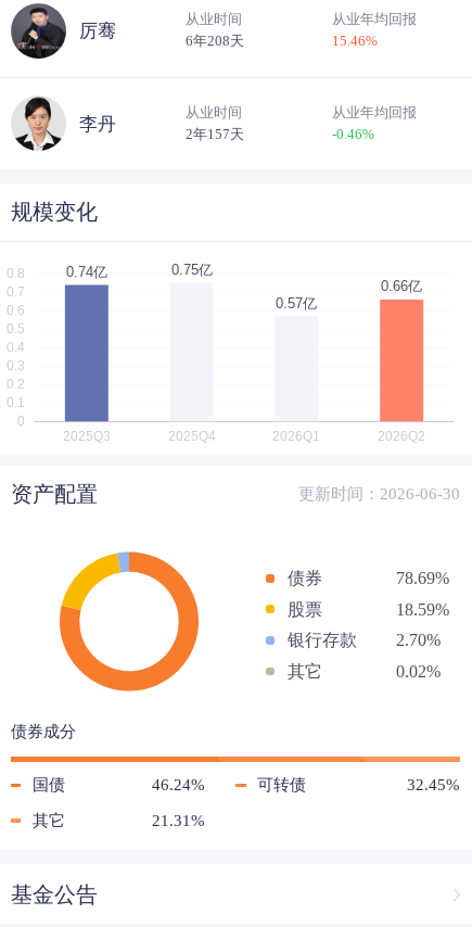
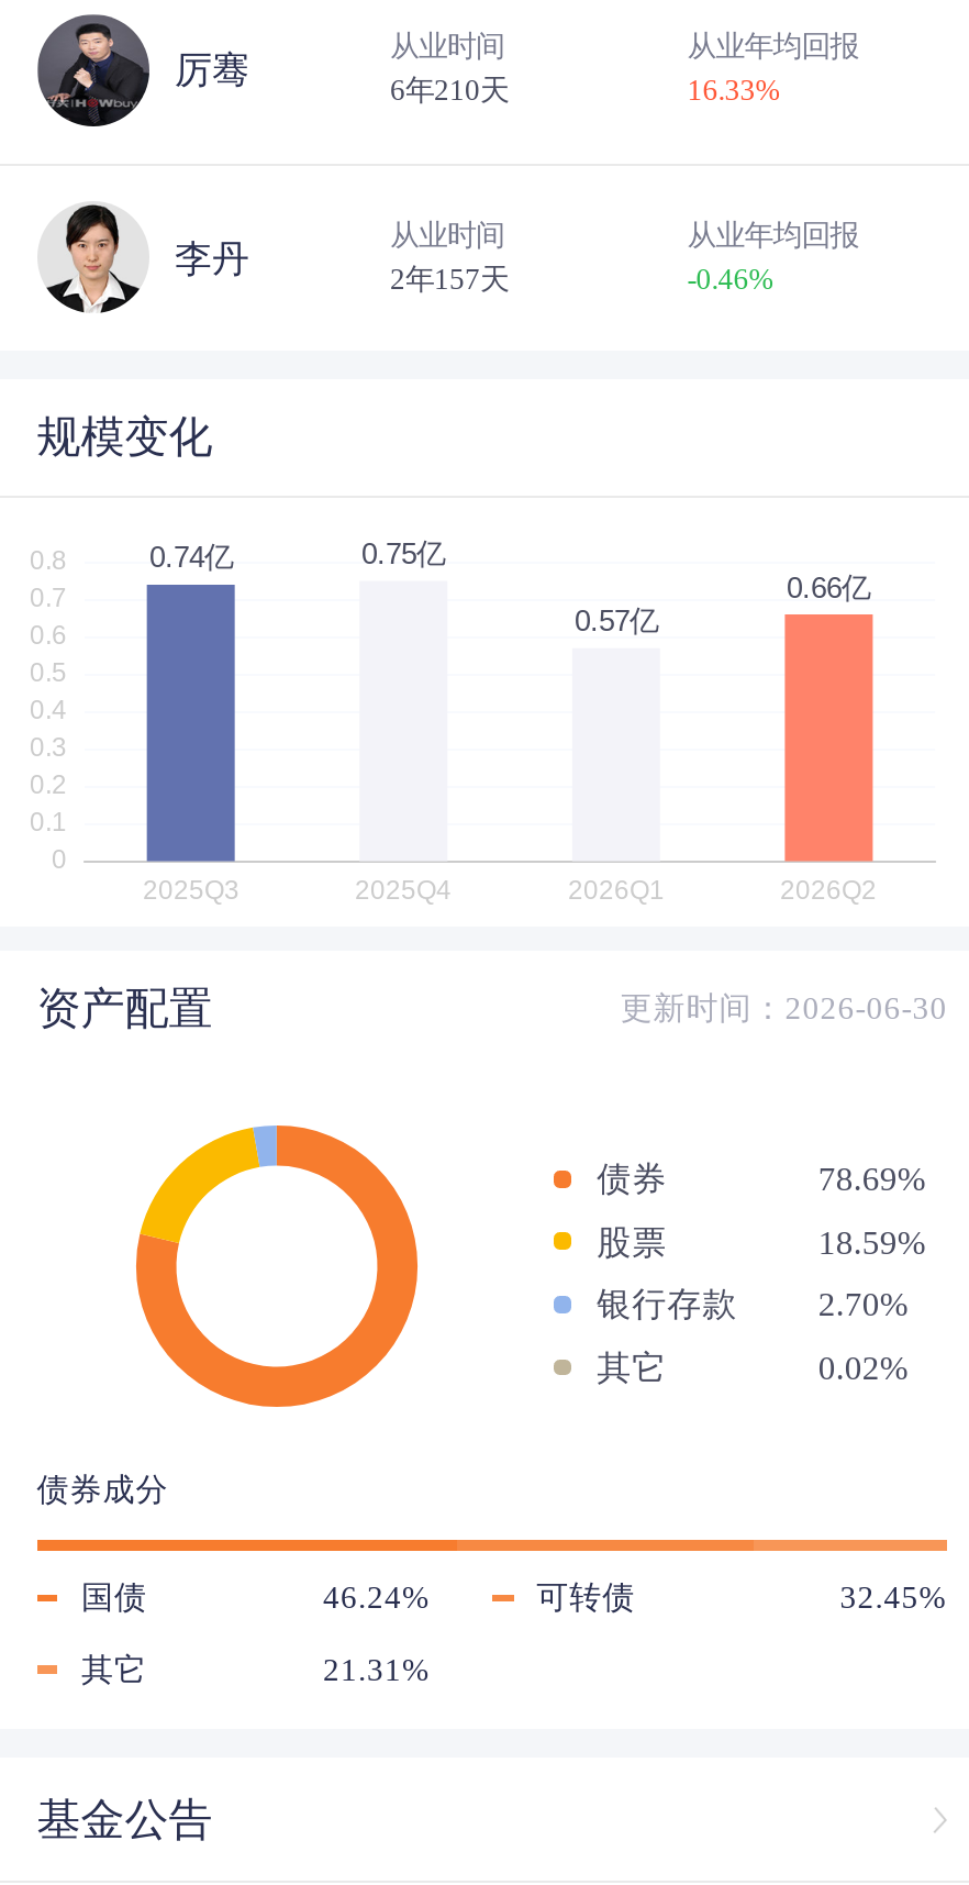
- 6年208天
+ 6年210天

- 15.46%
+ 16.33%
